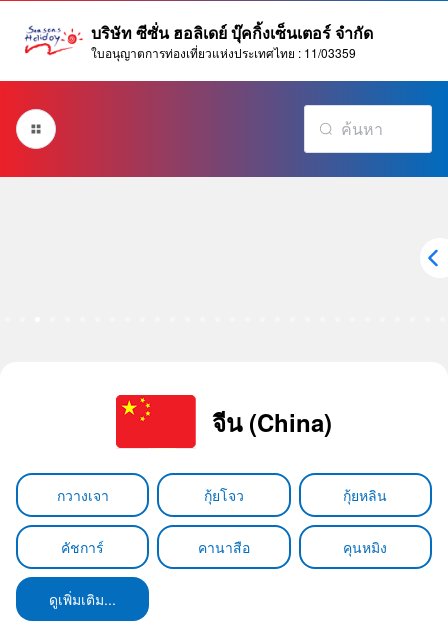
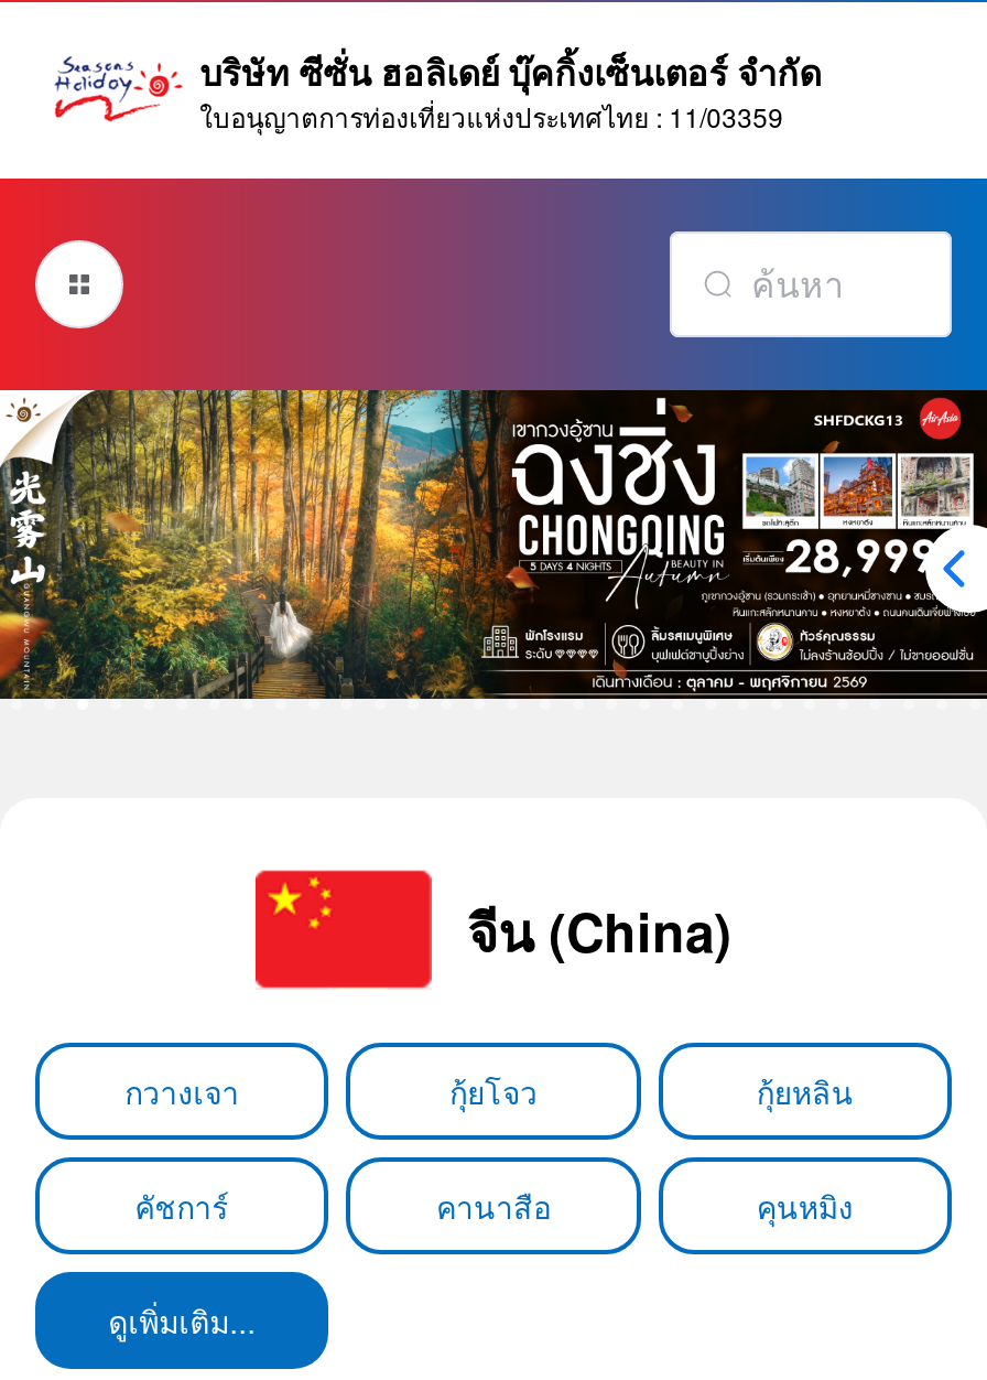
+ [image]
